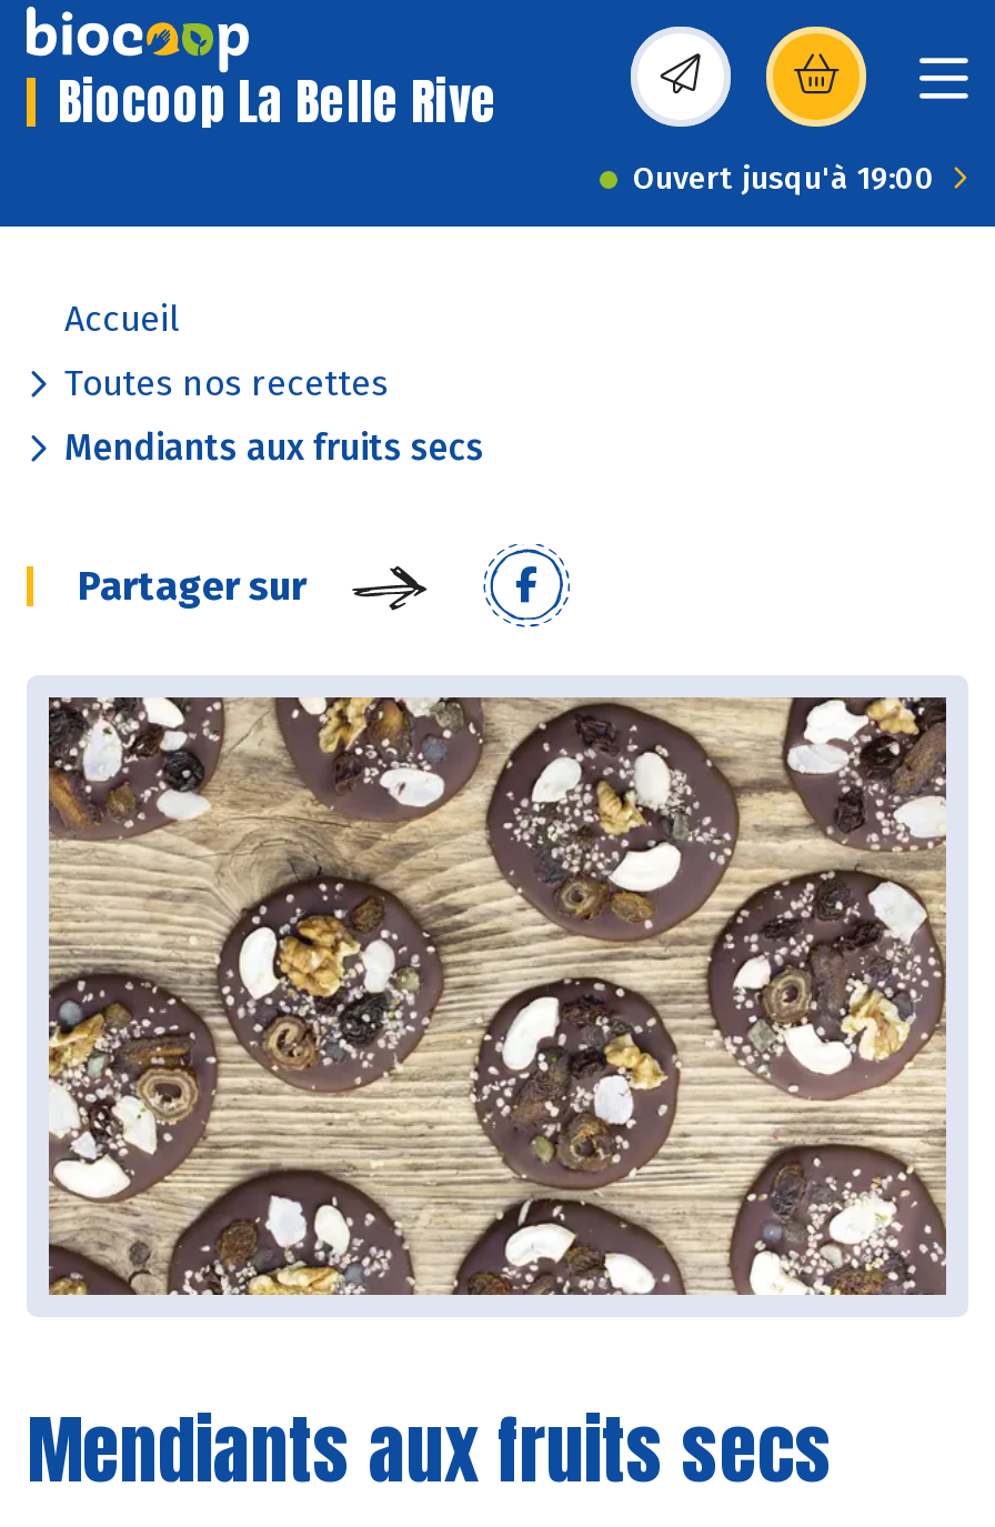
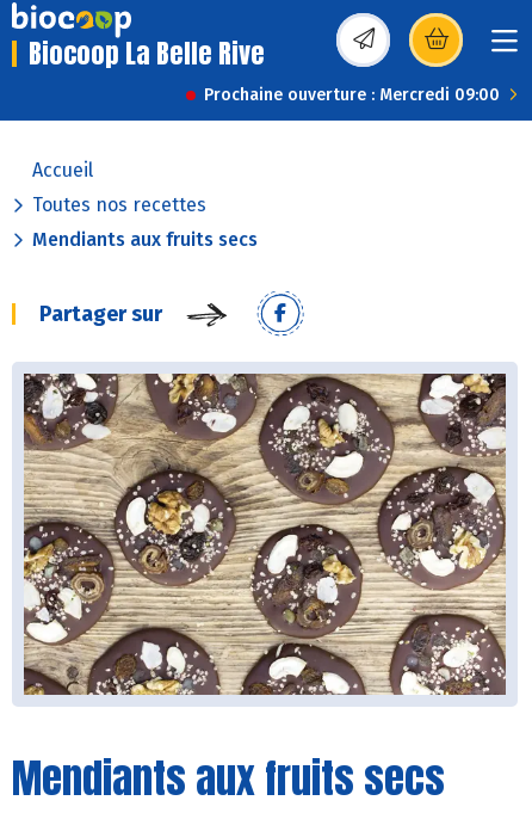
- Ouvert jusqu'à 19:00
+ Prochaine ouverture : Mercredi 09:00
